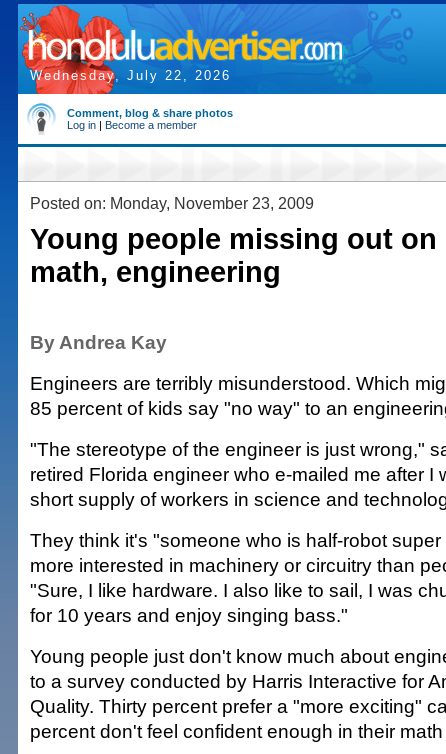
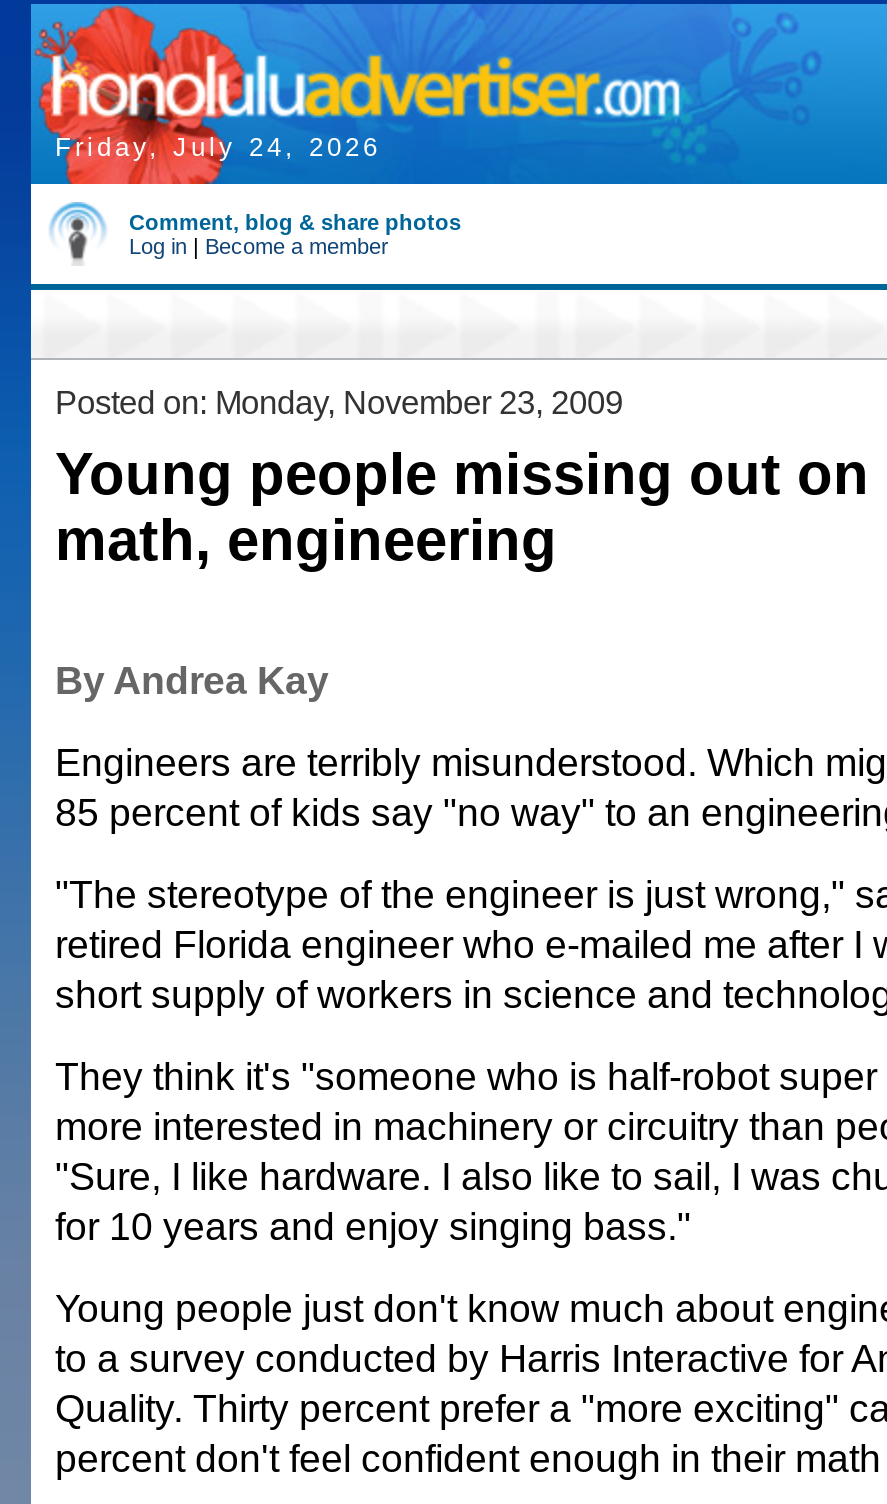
- Wednesday, July 22, 2026
+ Friday, July 24, 2026
